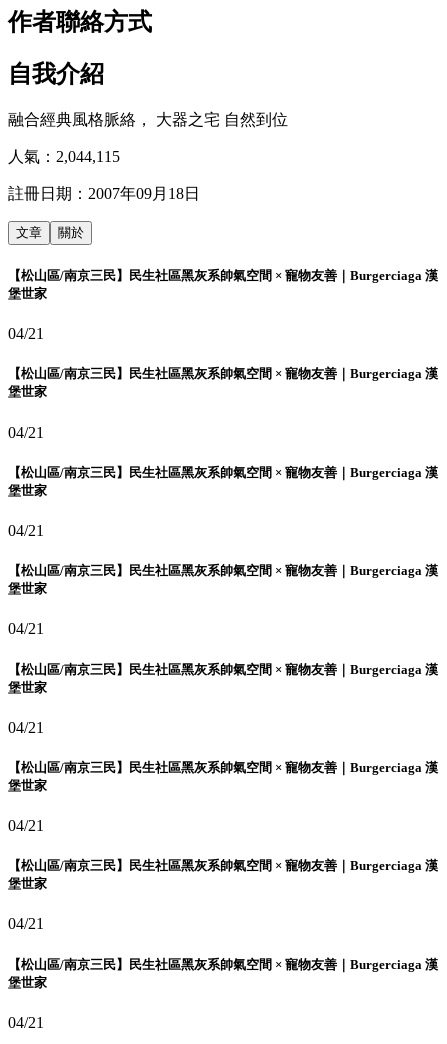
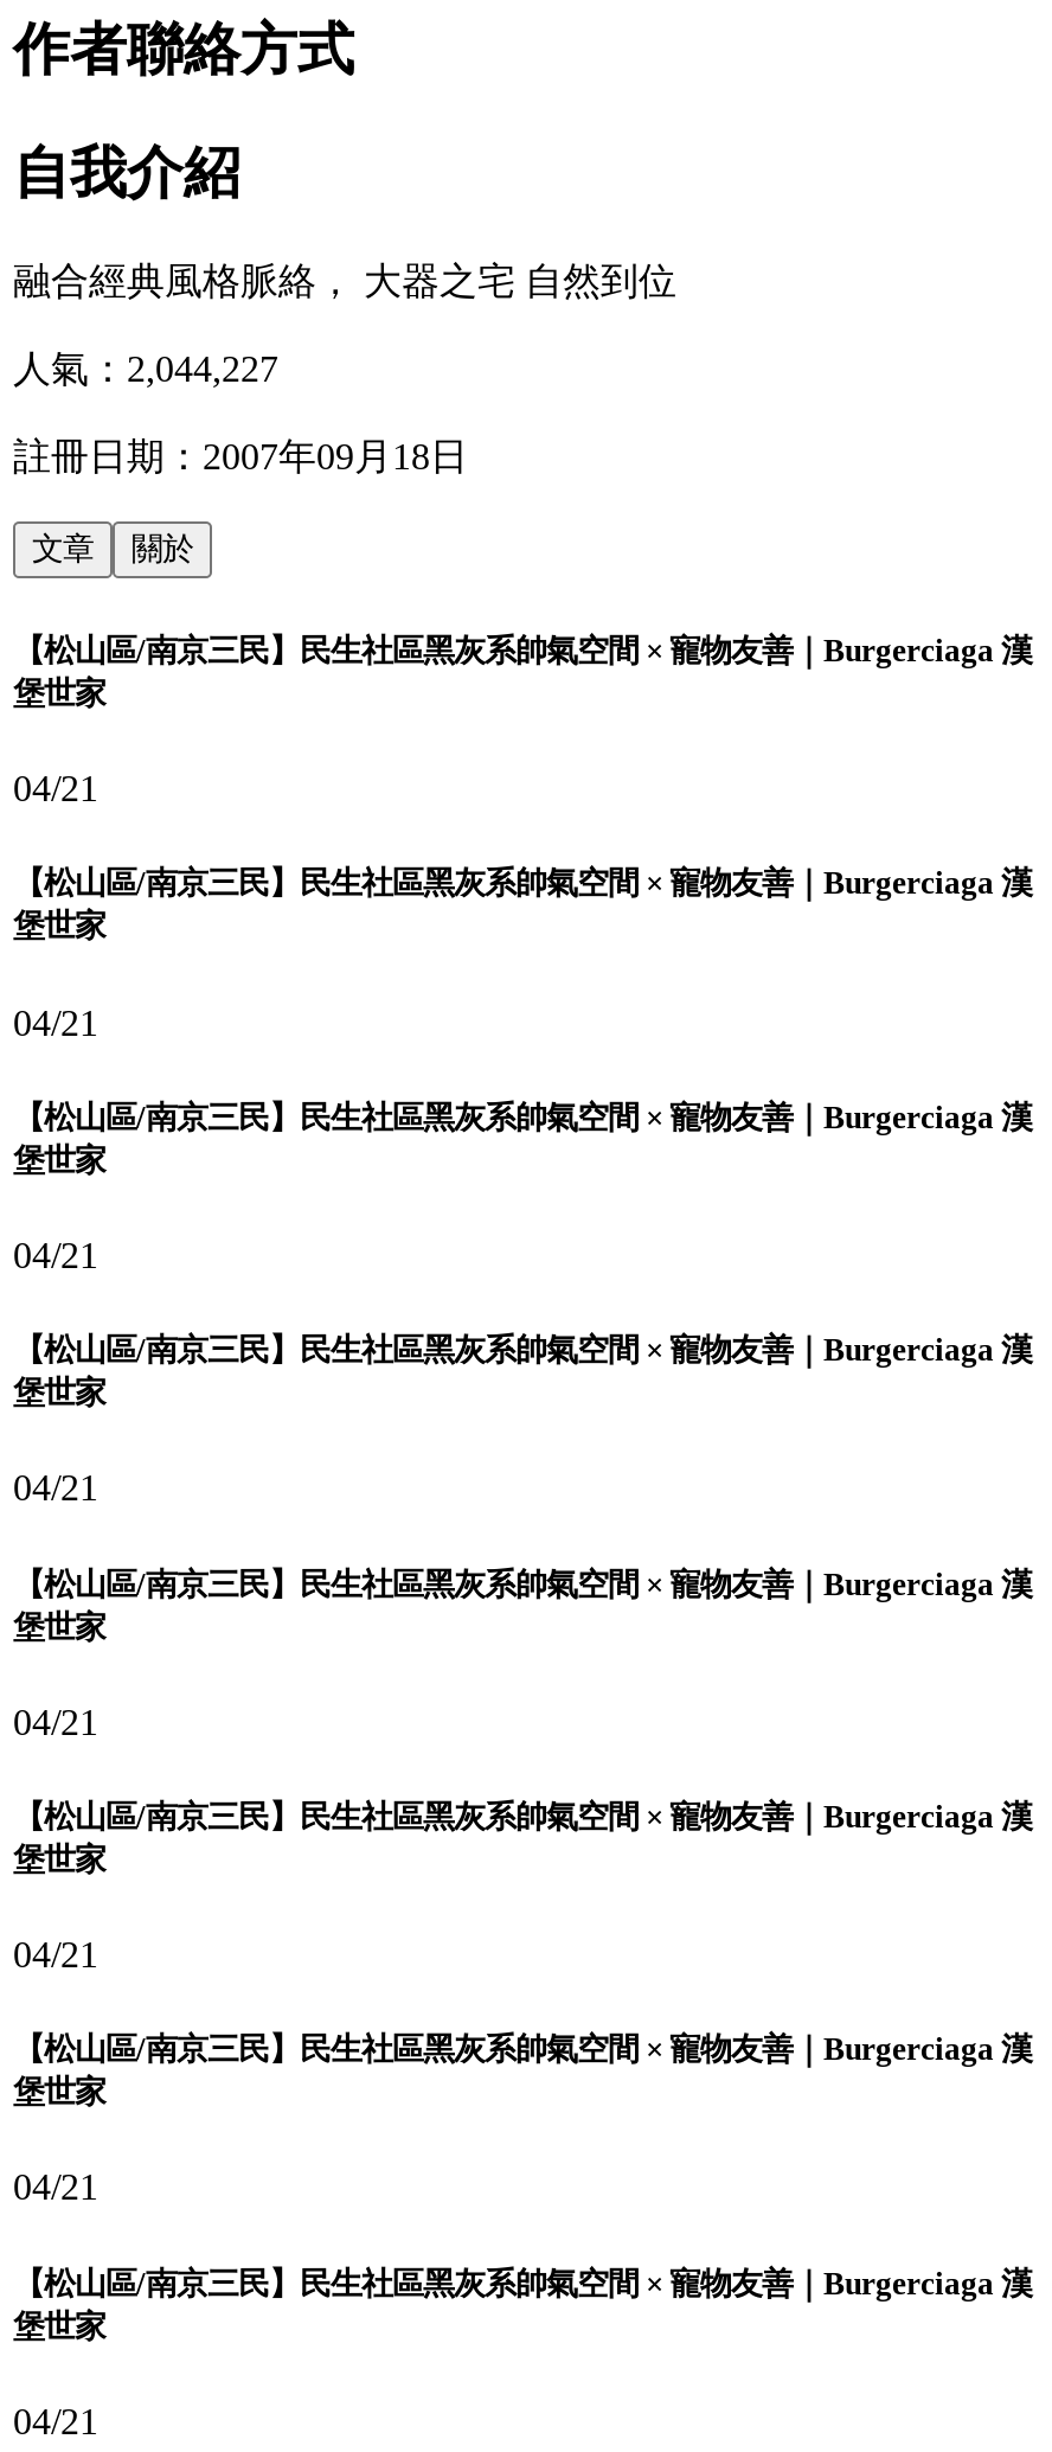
- 人氣：2,044,115
+ 人氣：2,044,227
